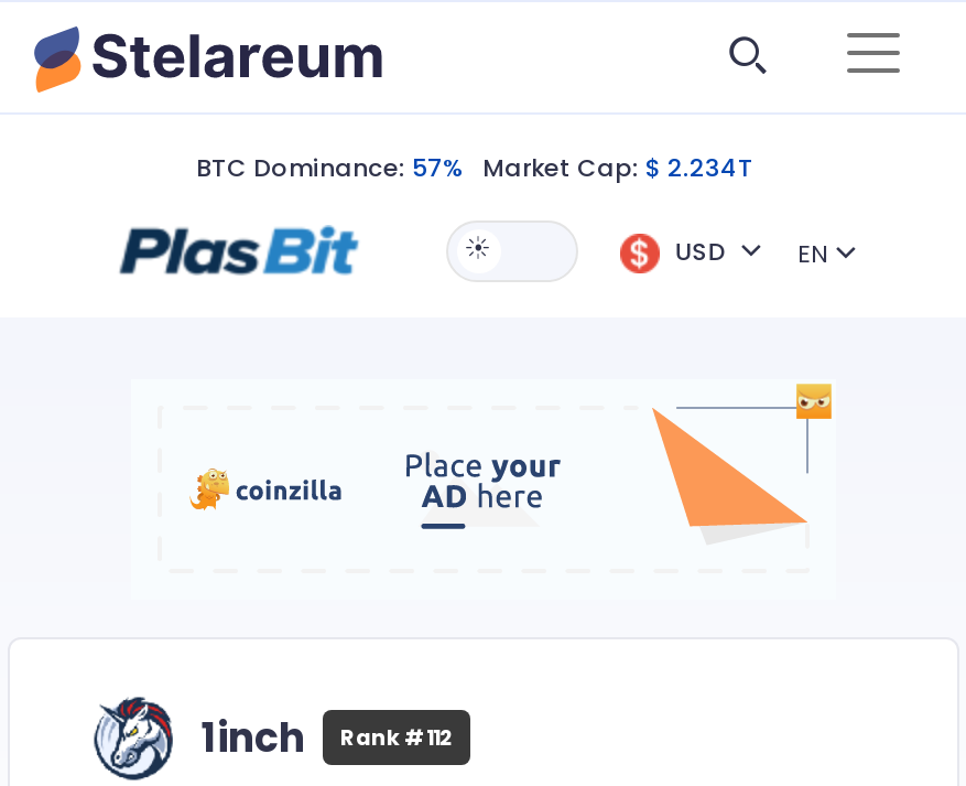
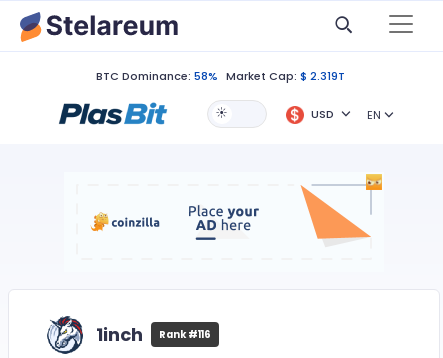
- BTC Dominance: 57% Market Cap: $ 2.234T
+ BTC Dominance: 58% Market Cap: $ 2.319T

- Rank #112
+ Rank #116
